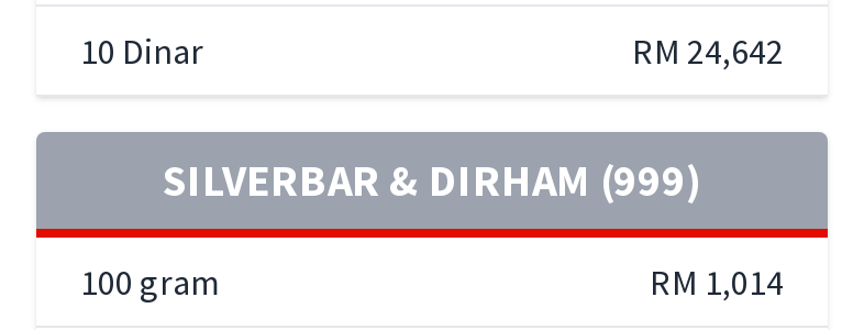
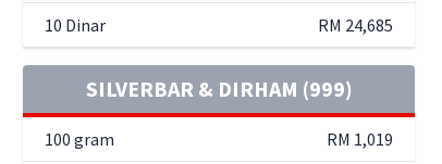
- RM 24,642
+ RM 24,685

- RM 1,014
+ RM 1,019
